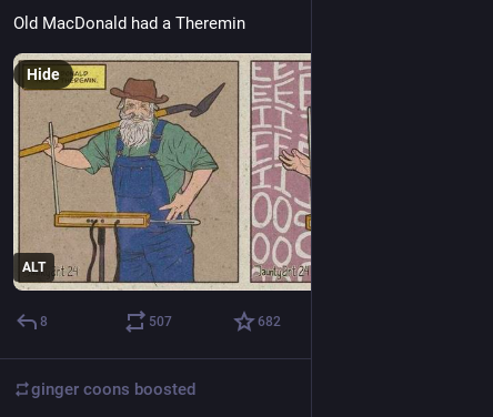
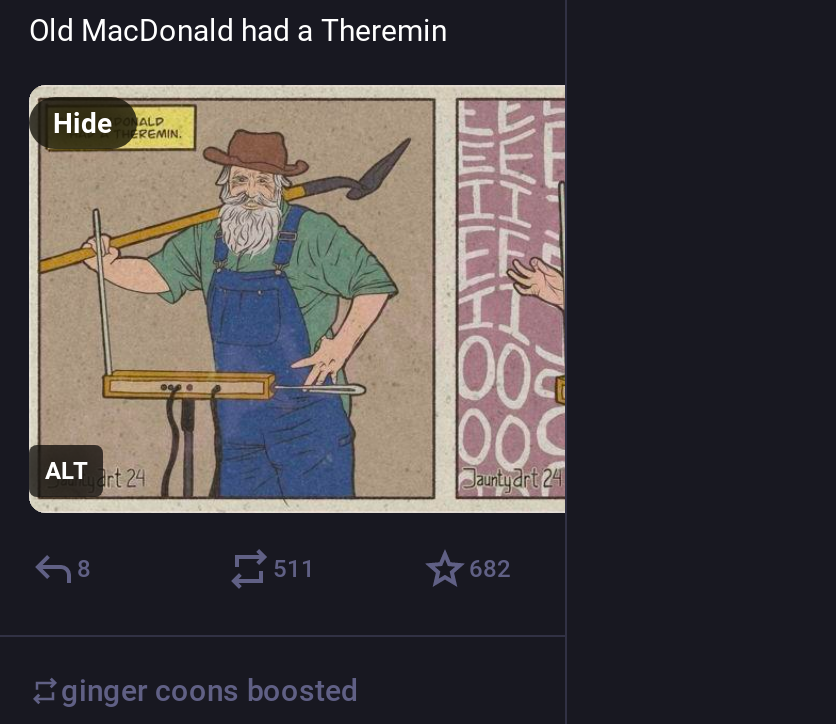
- 507
+ 511
